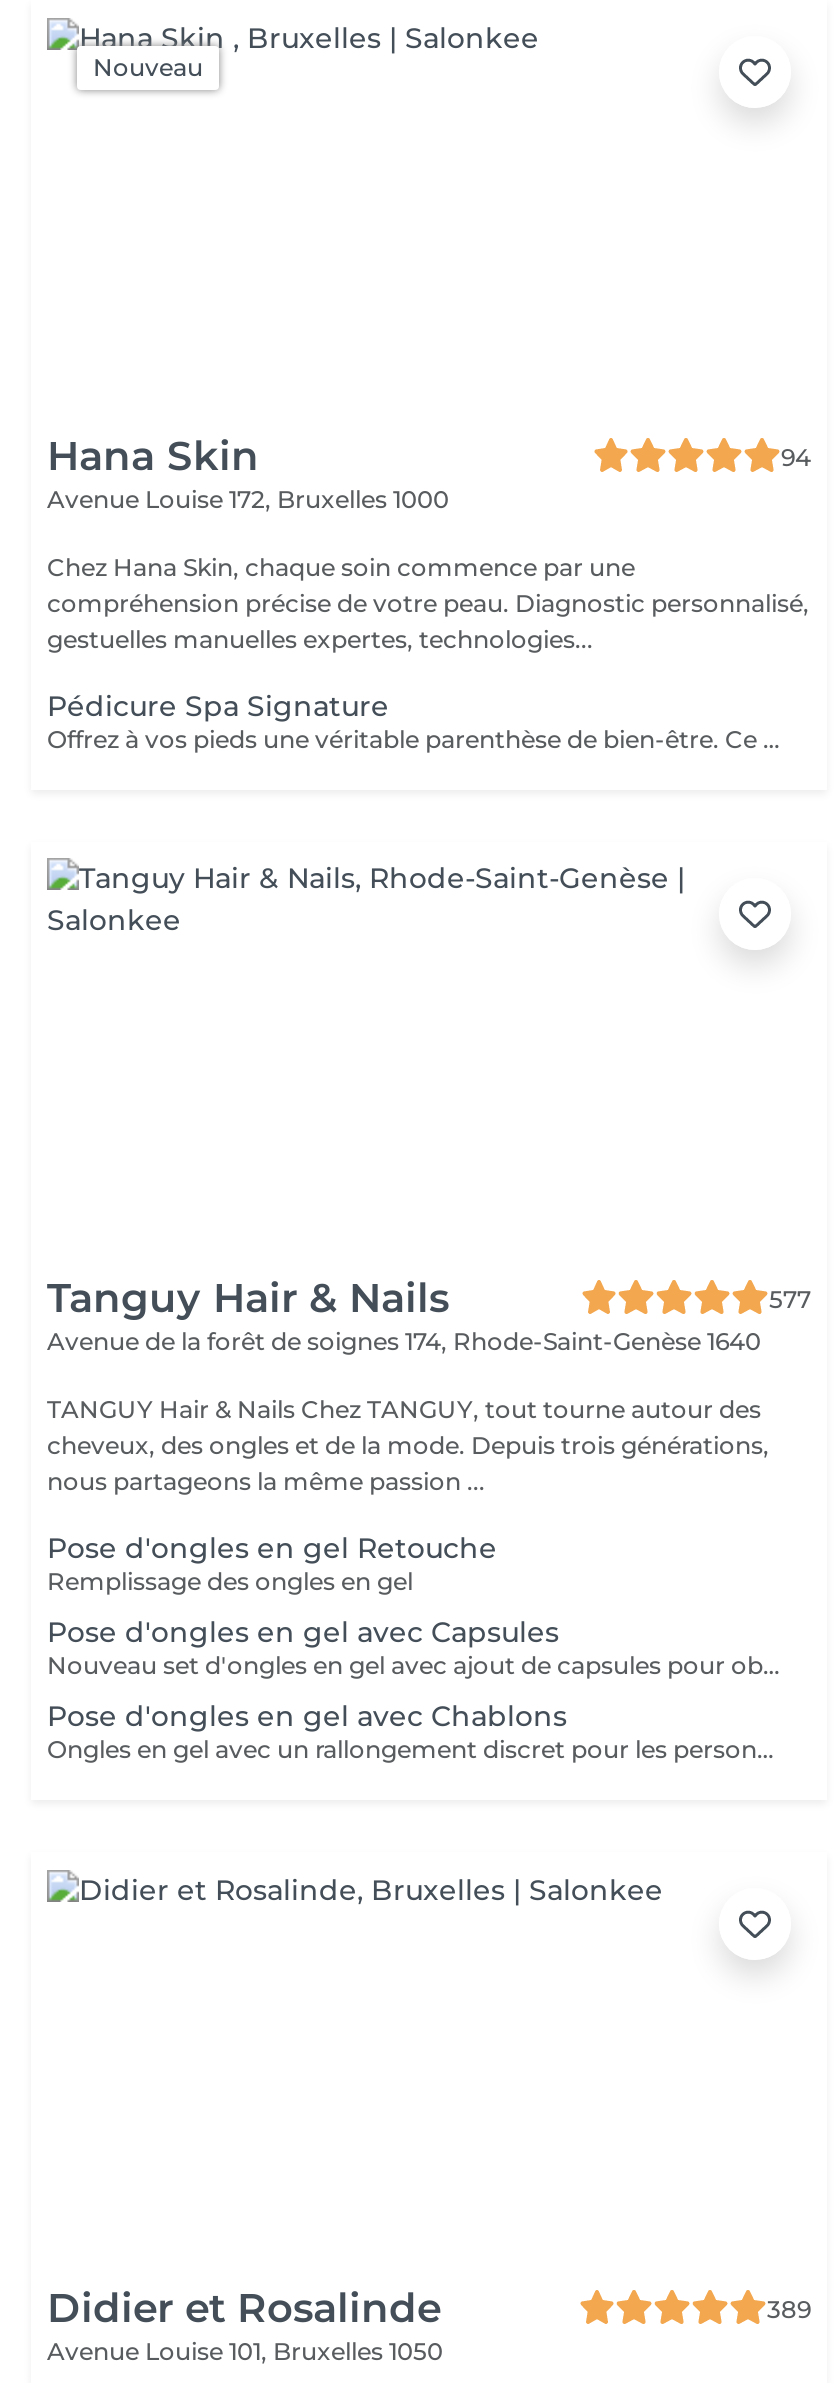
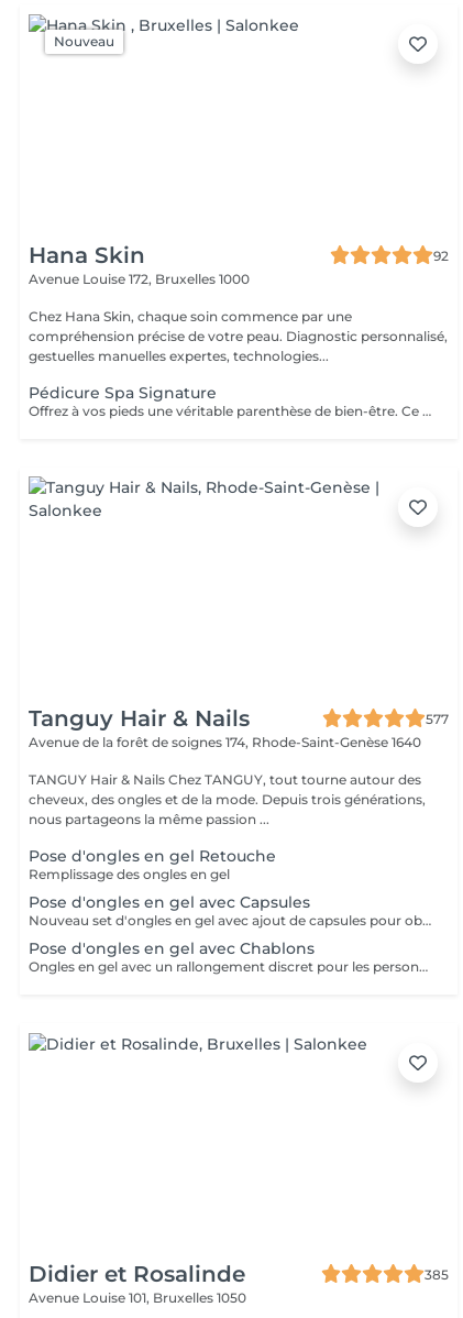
- 94
+ 92

- 389
+ 385
